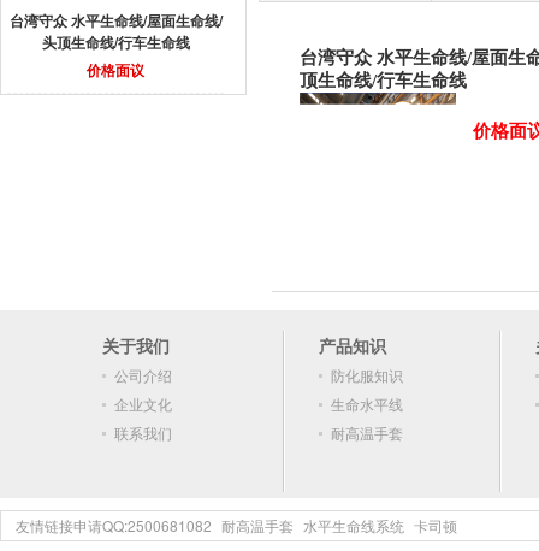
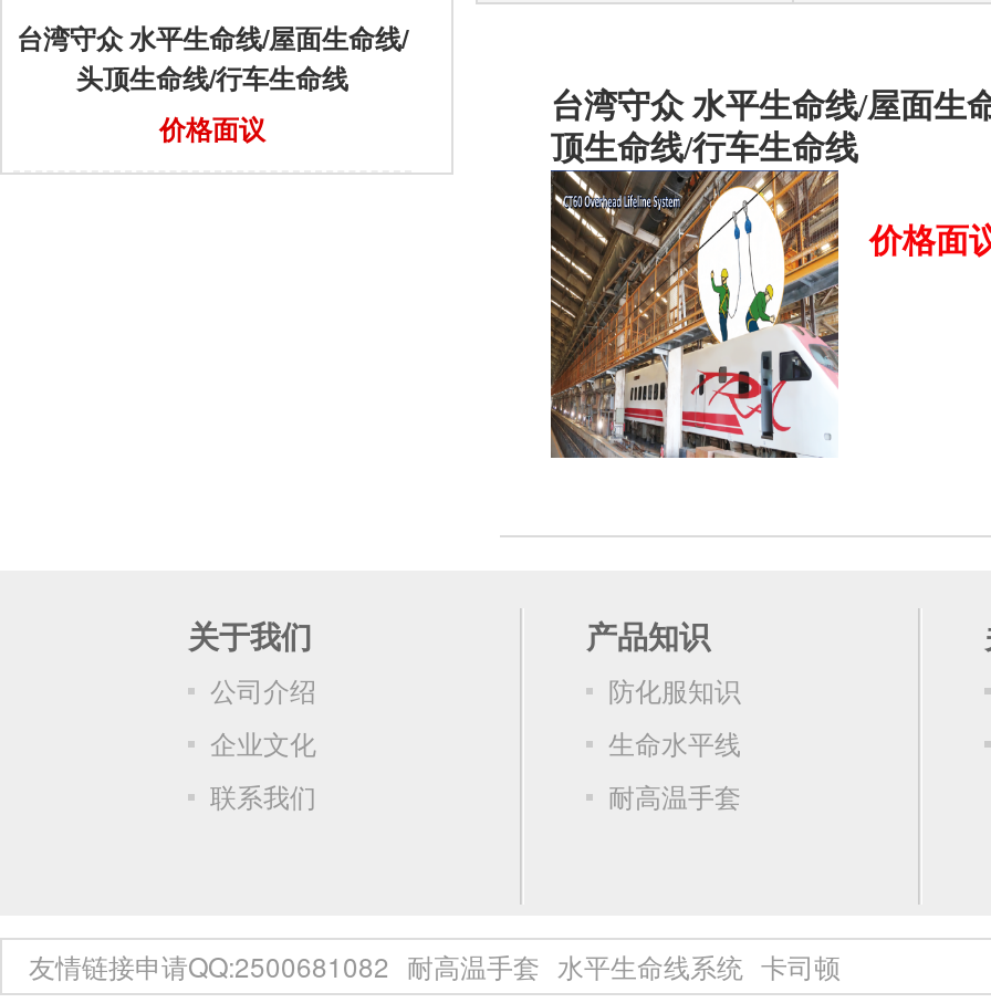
+ [image]
